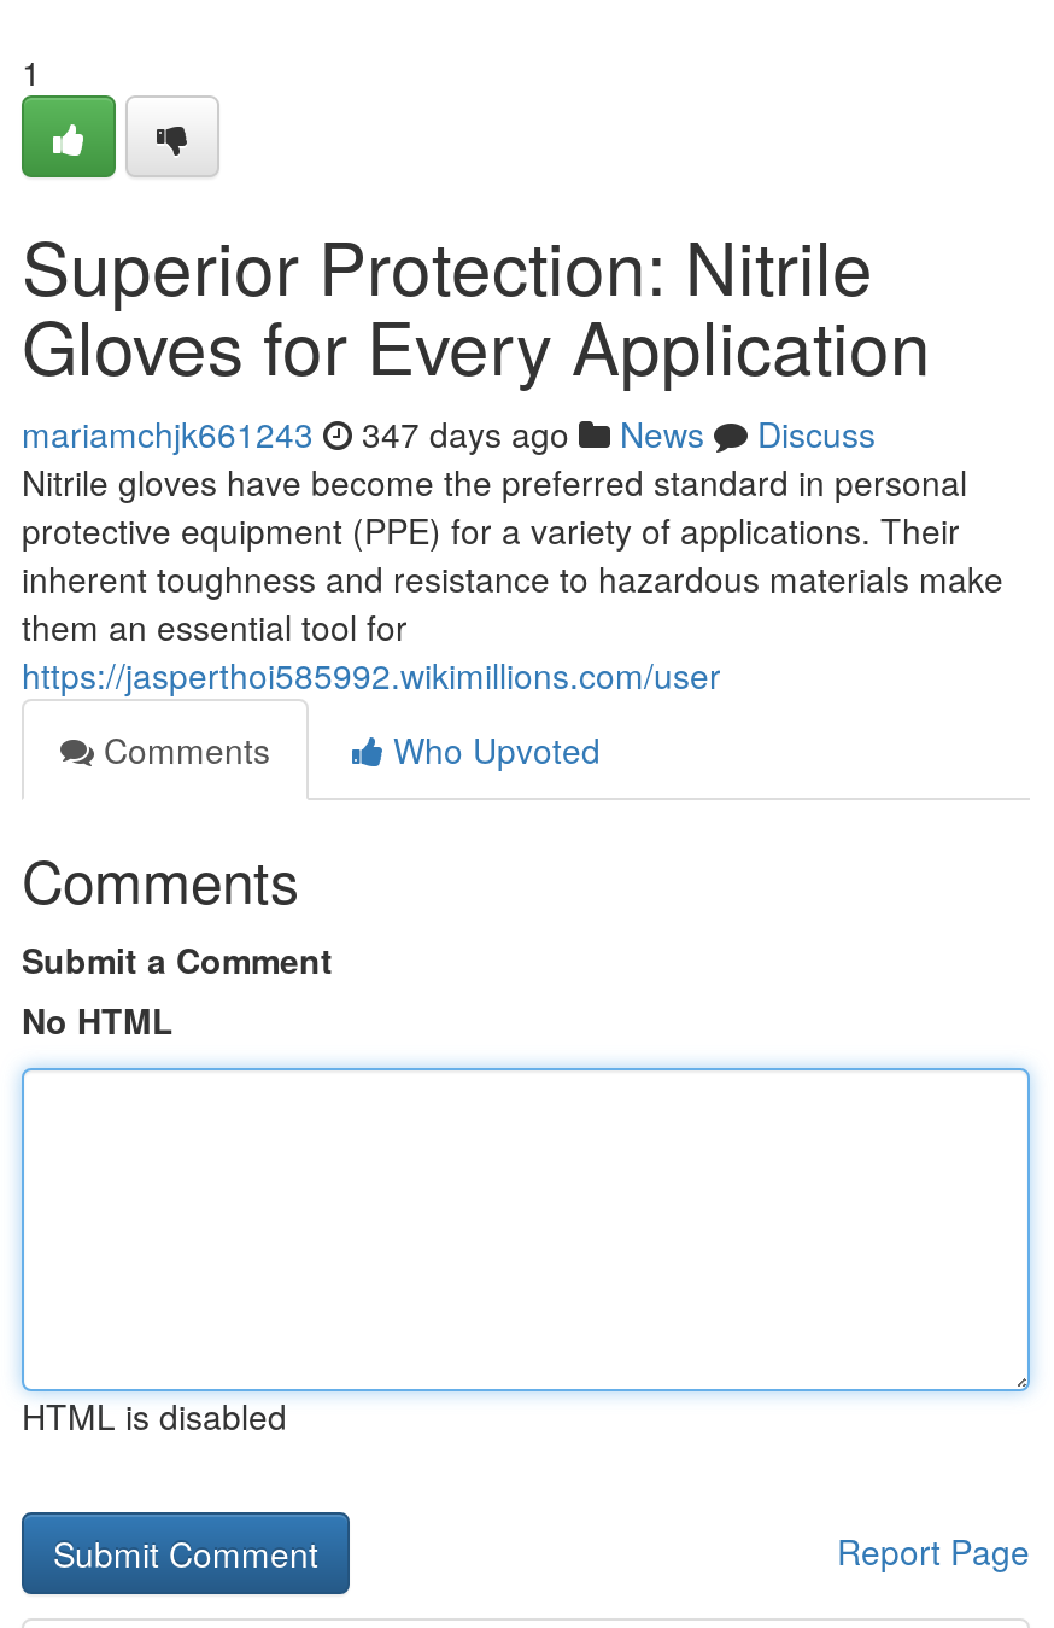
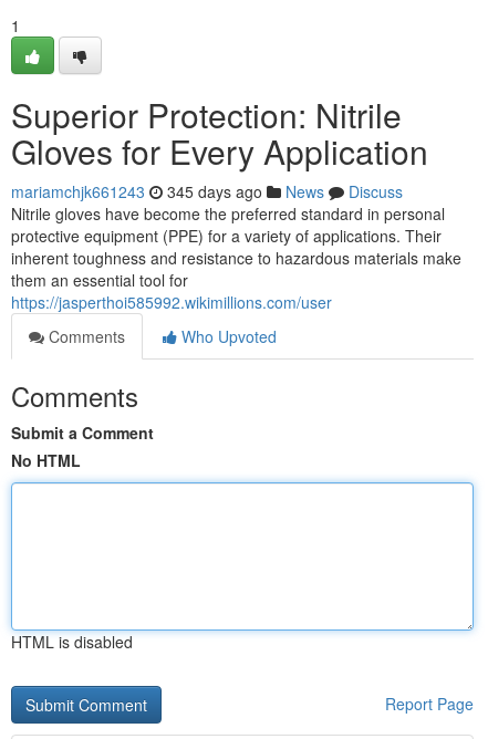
- mariamchjk661243 347 days ago News Discuss
+ mariamchjk661243 345 days ago News Discuss
